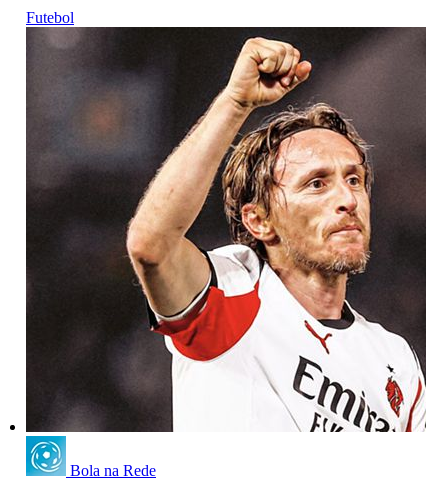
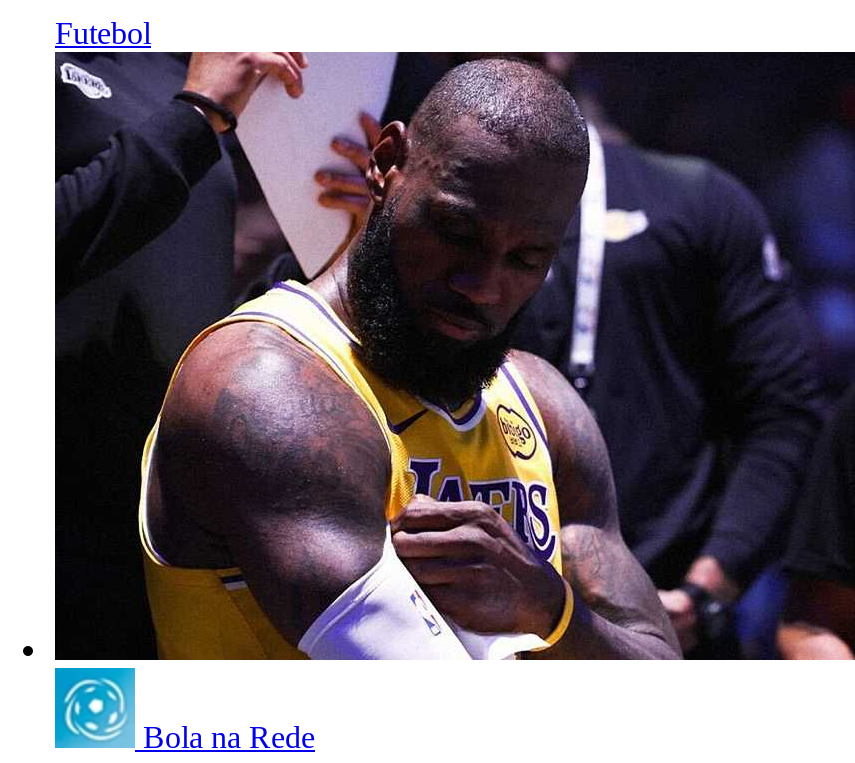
- [image]
+ [image]
